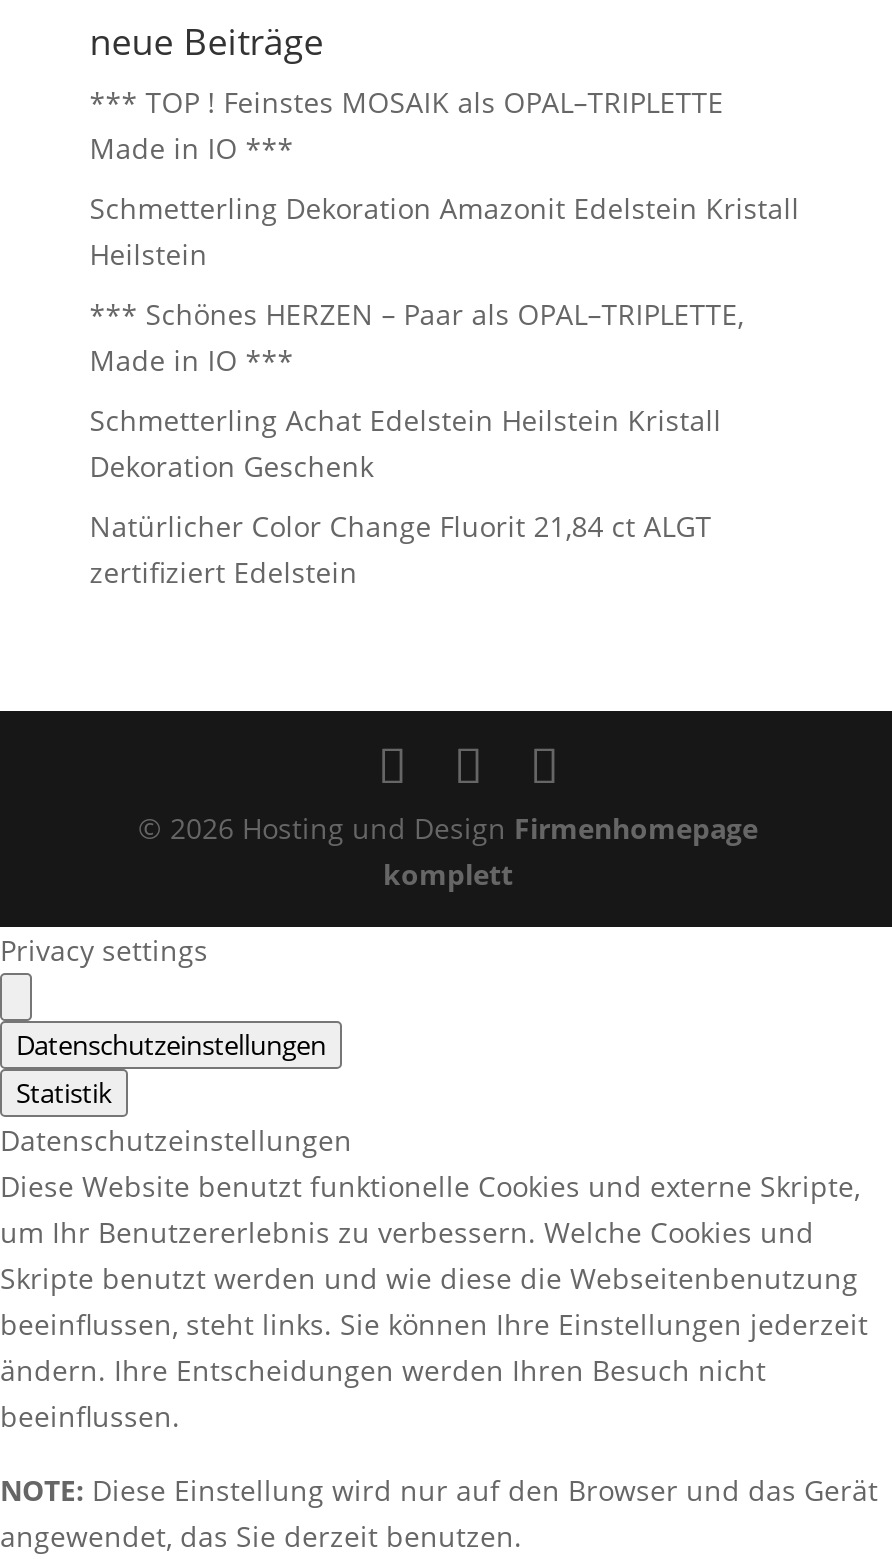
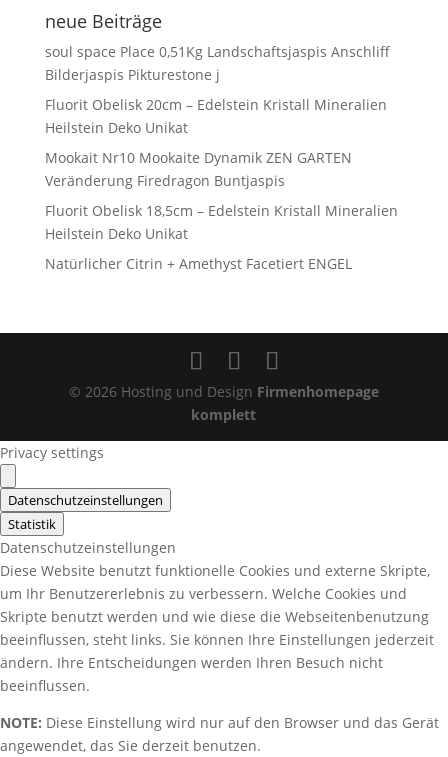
- *** TOP ! Feinstes MOSAIK als OPAL–TRIPLETTE
- Made in IO ***
+ soul space Place 0,51Kg Landschaftsjaspis Anschliff
+ Bilderjaspis Pikturestone j

- Schmetterling Dekoration Amazonit Edelstein Kristall
- Heilstein
+ Fluorit Obelisk 20cm – Edelstein Kristall Mineralien
+ Heilstein Deko Unikat

- *** Schönes HERZEN – Paar als OPAL–TRIPLETTE,
- Made in IO ***
+ Mookait Nr10 Mookaite Dynamik ZEN GARTEN
+ Veränderung Firedragon Buntjaspis

- Schmetterling Achat Edelstein Heilstein Kristall
- Dekoration Geschenk
+ Fluorit Obelisk 18,5cm – Edelstein Kristall Mineralien
+ Heilstein Deko Unikat

- Natürlicher Color Change Fluorit 21,84 ct ALGT
- zertifiziert Edelstein
+ Natürlicher Citrin + Amethyst Facetiert ENGEL
